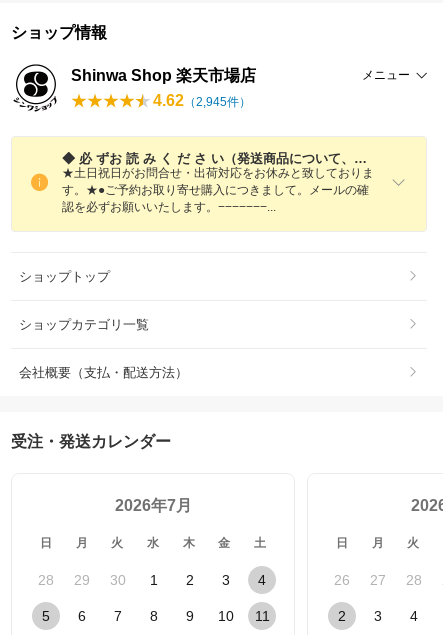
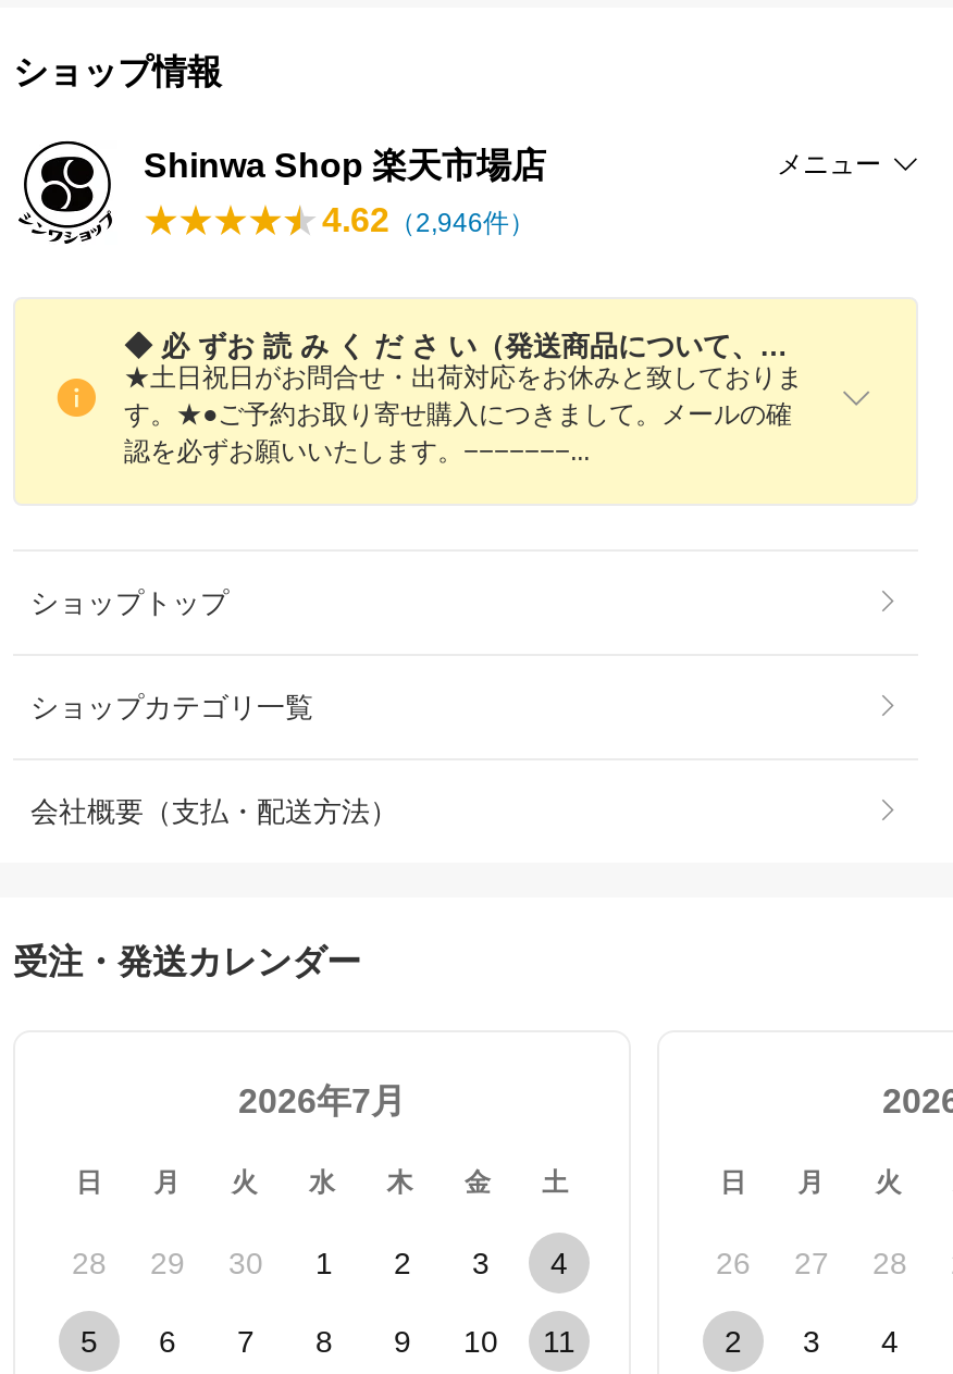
- 4.62（2,945件）
+ 4.62（2,946件）
